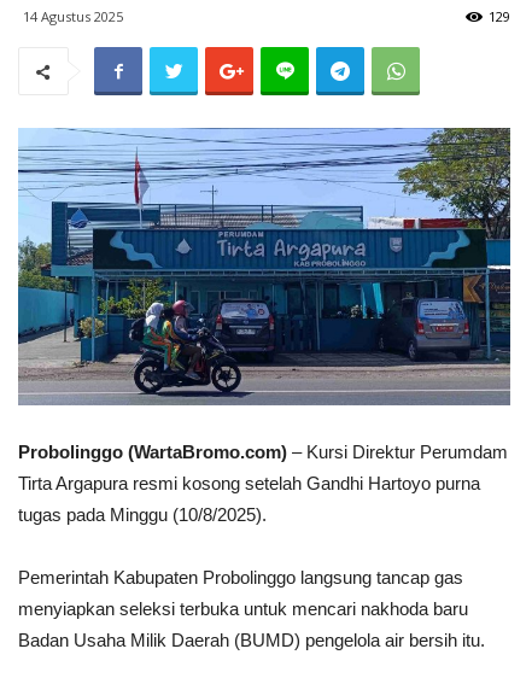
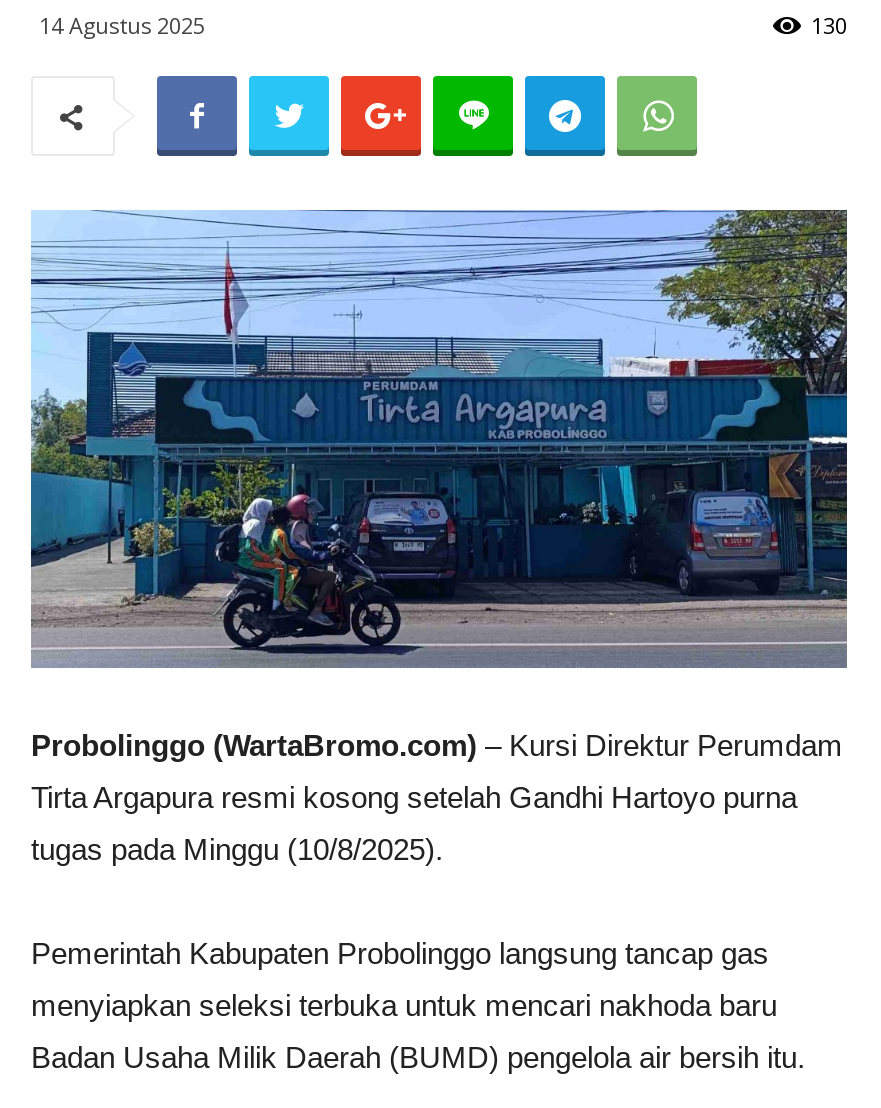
- 129
+ 130
